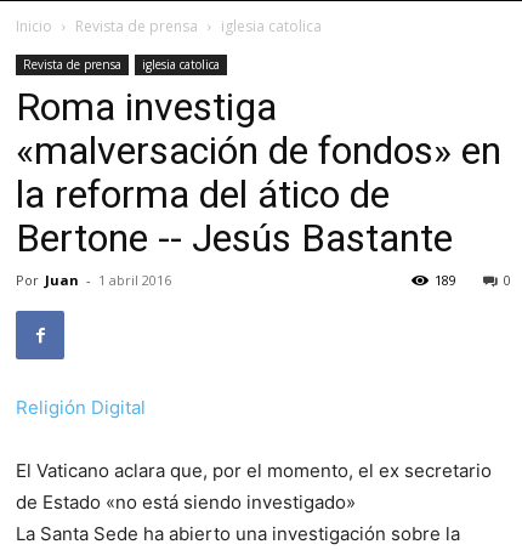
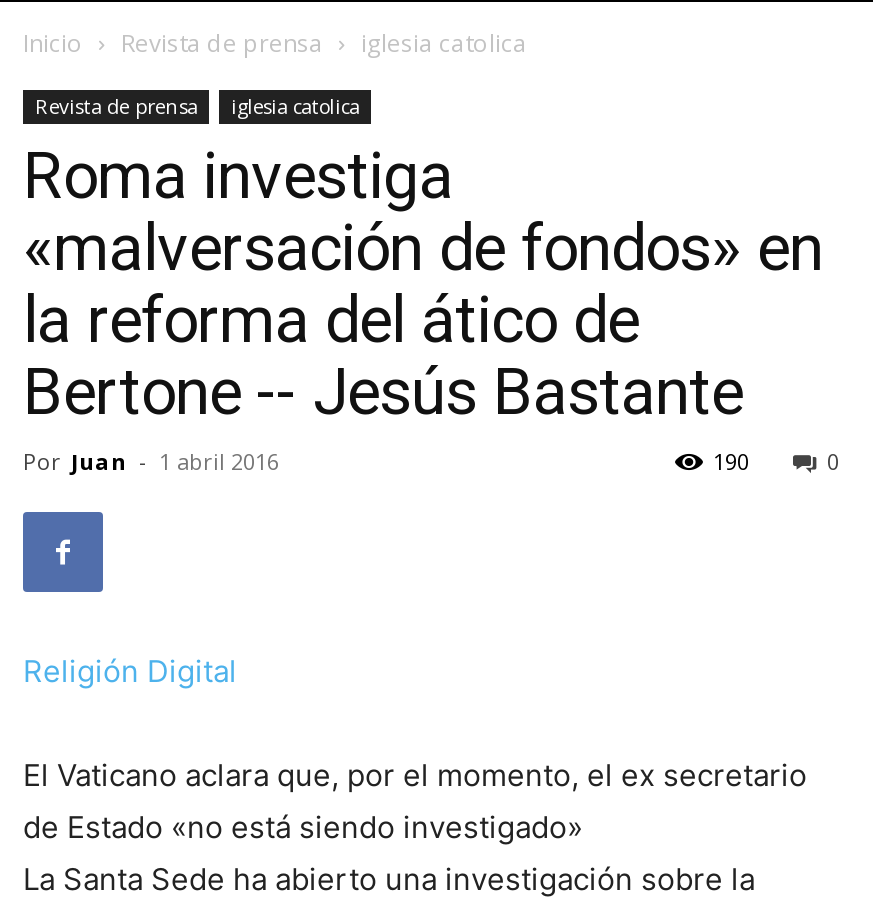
- 189
+ 190
